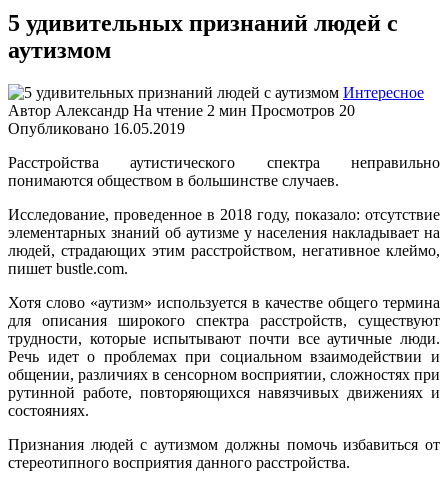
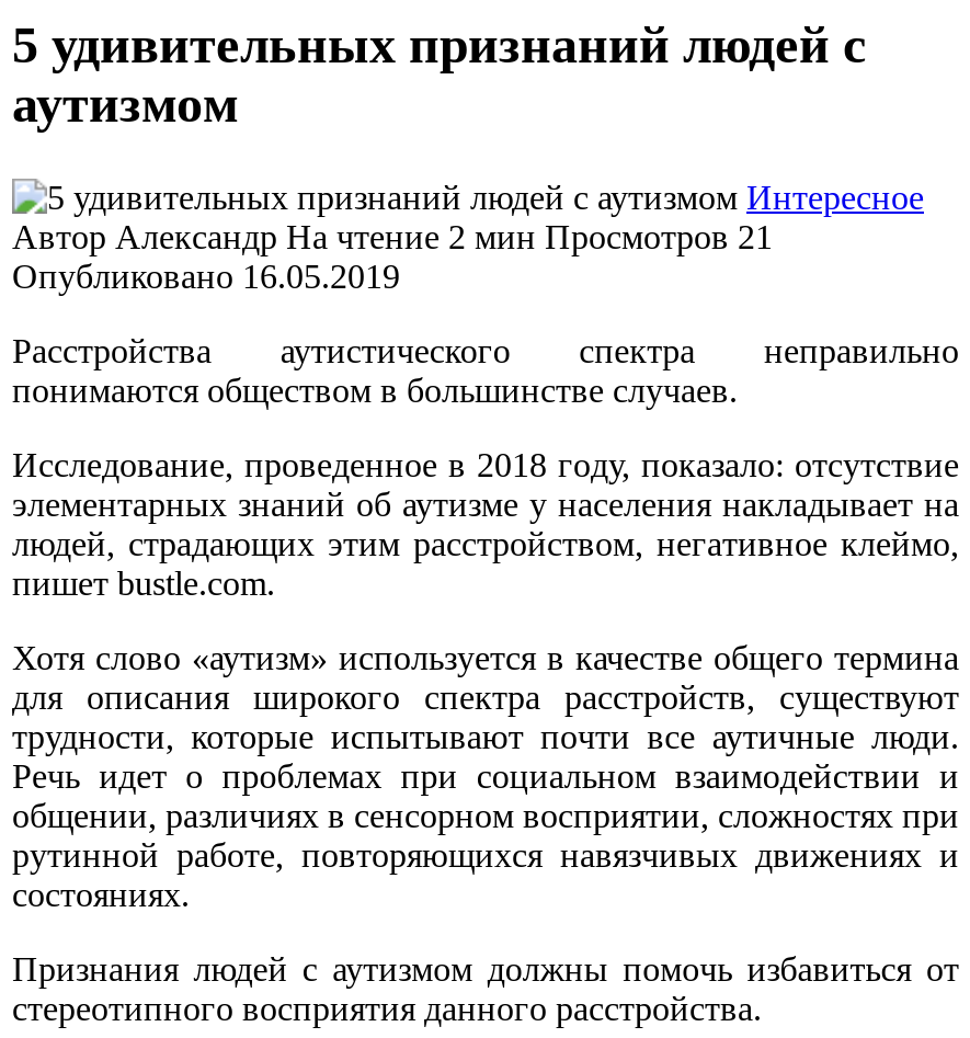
- Автор Александр На чтение 2 мин Просмотров 20
+ Автор Александр На чтение 2 мин Просмотров 21
